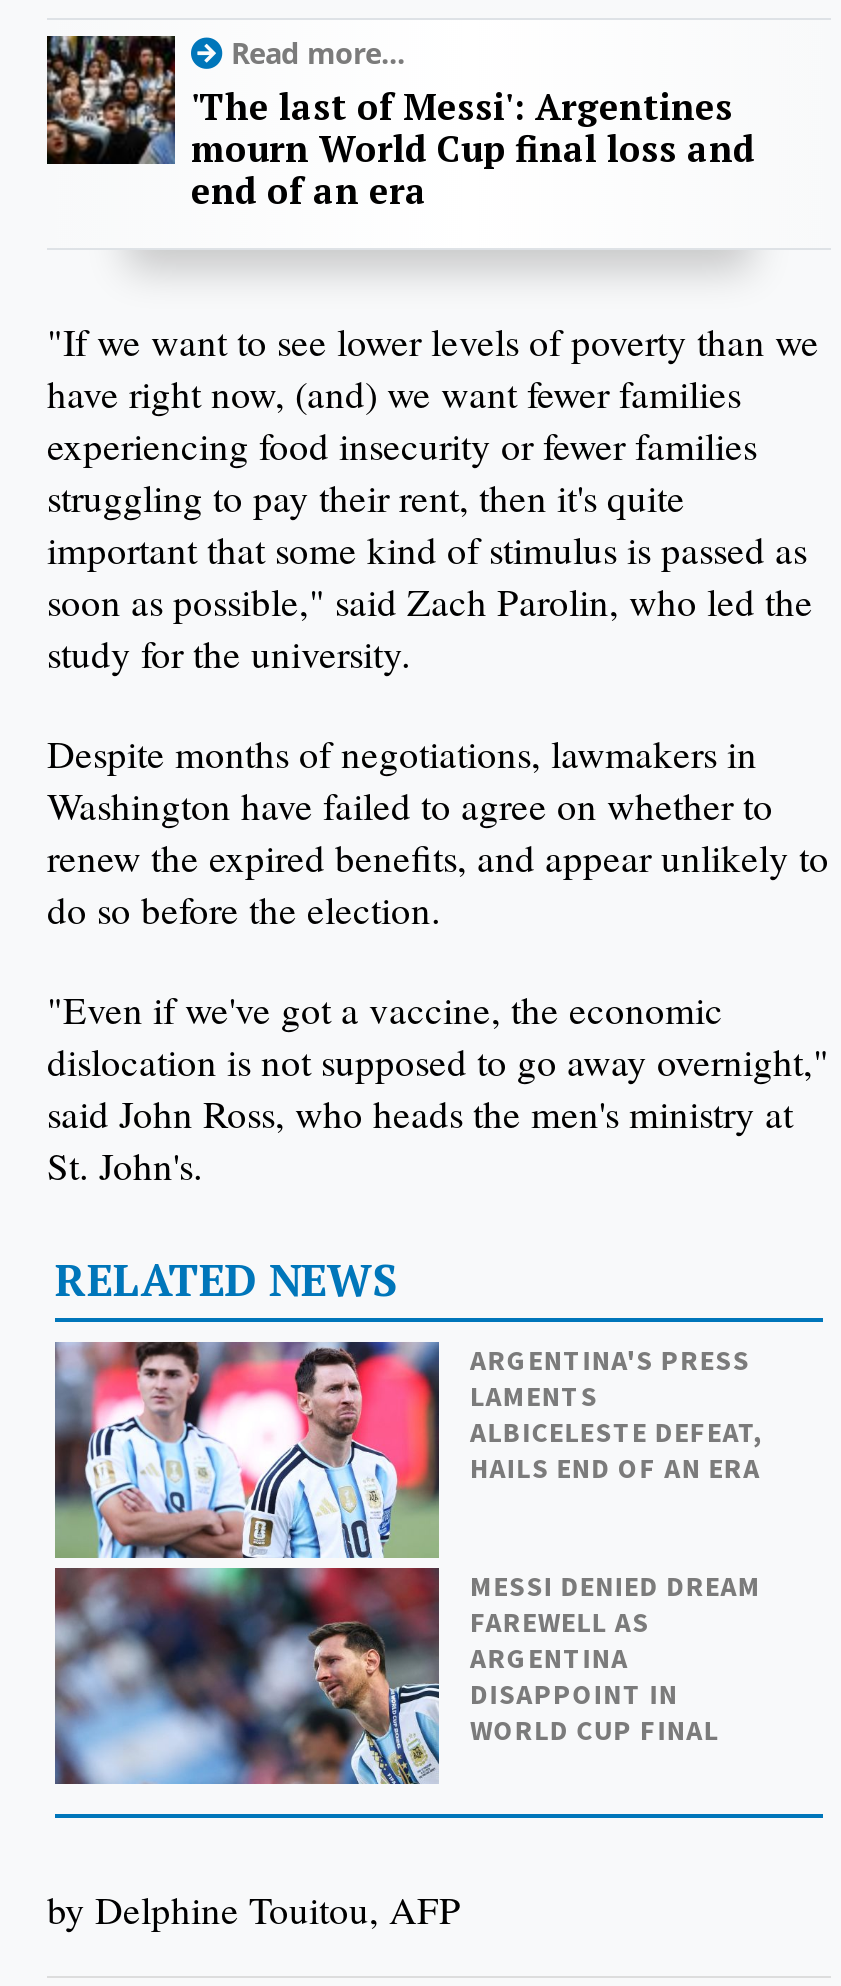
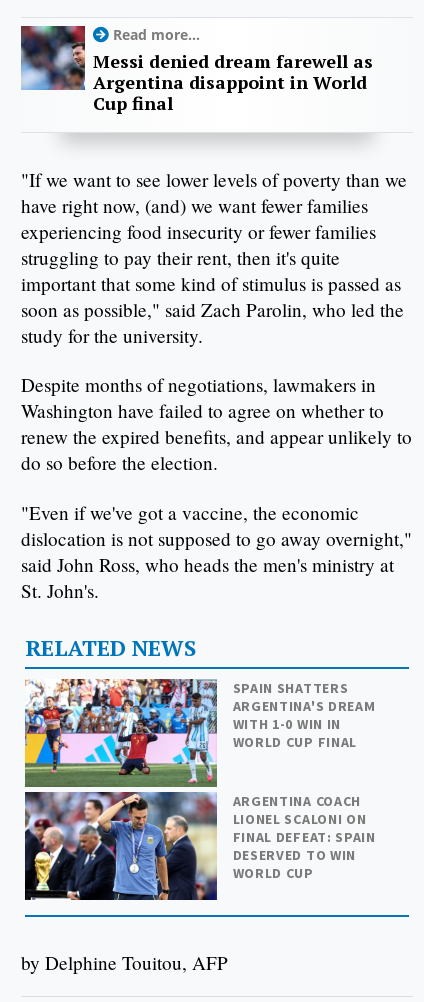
- [image]
- 'The last of Messi': Argentines
- mourn World Cup final loss and
- end of an era
+ [image]
+ Messi denied dream farewell as
+ Argentina disappoint in World
+ Cup final

- [image]
- ARGENTINA'S PRESS
- LAMENTS
- ALBICELESTE DEFEAT,
- HAILS END OF AN ERA
- MESSI DENIED DREAM
- FAREWELL AS
- ARGENTINA
- DISAPPOINT IN
+ [image]
+ SPAIN SHATTERS
+ ARGENTINA'S DREAM
+ WITH 1-0 WIN IN

moved up: WORLD CUP FINAL

+ ARGENTINA COACH
+ LIONEL SCALONI ON
+ FINAL DEFEAT: SPAIN
+ DESERVED TO WIN
+ WORLD CUP
